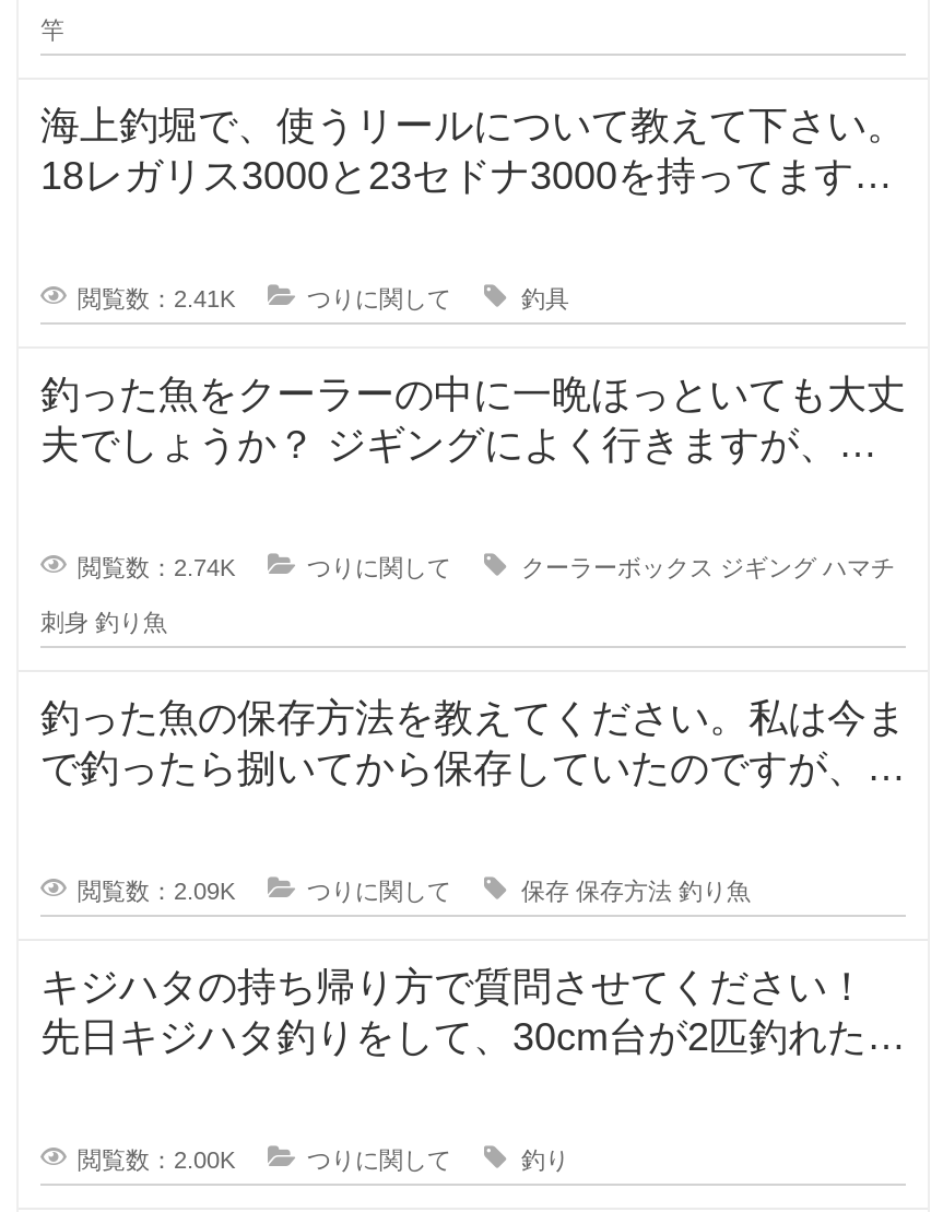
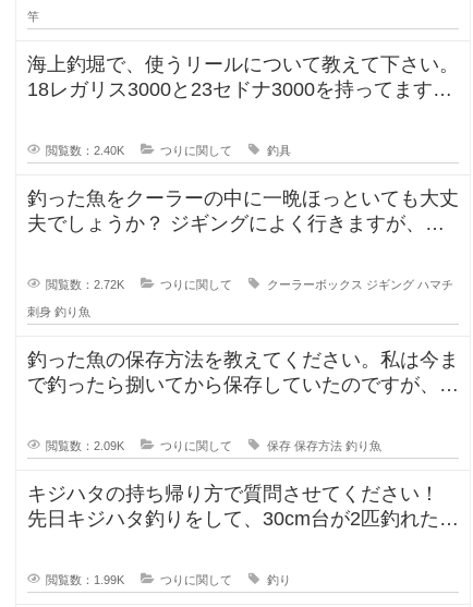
- 閲覧数：2.41K
+ 閲覧数：2.40K

- 閲覧数：2.74K
+ 閲覧数：2.72K

- 閲覧数：2.00K
+ 閲覧数：1.99K
